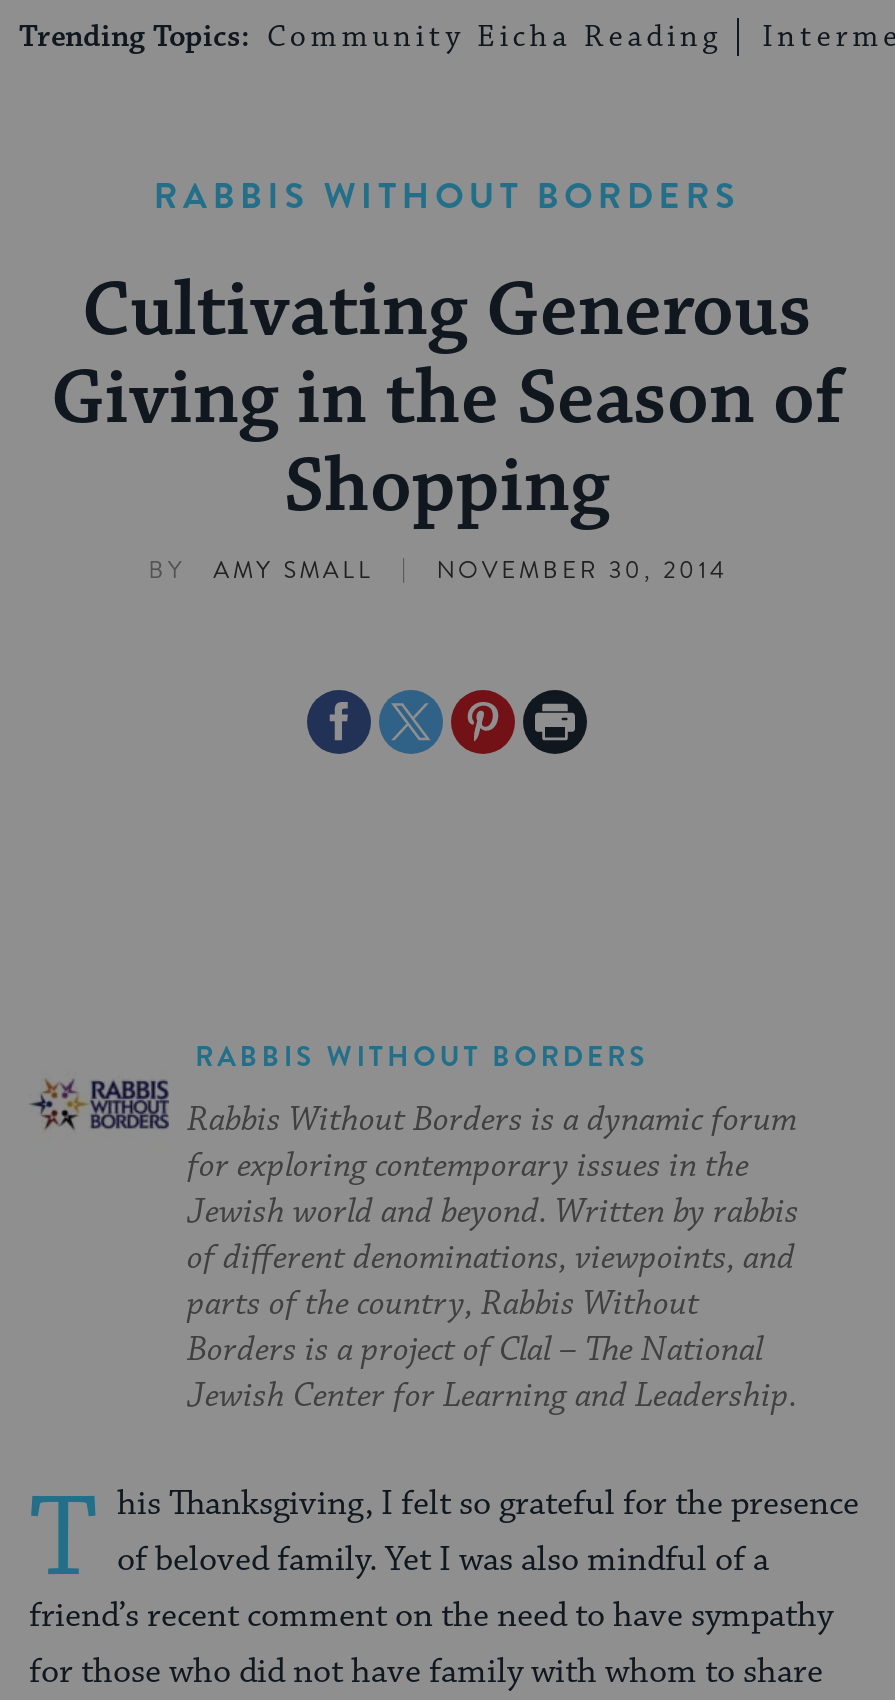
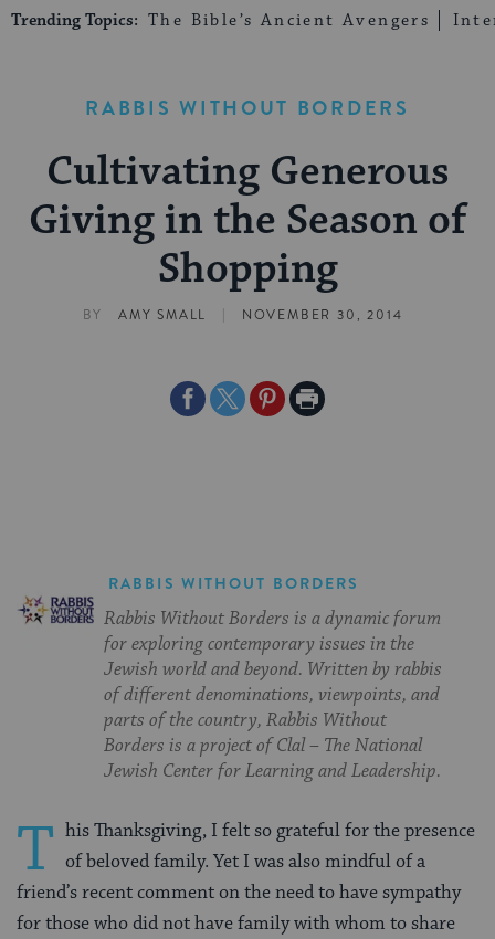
- Trending Topics: Community Eicha Reading
+ Trending Topics: The Bible’s Ancient Avengers
